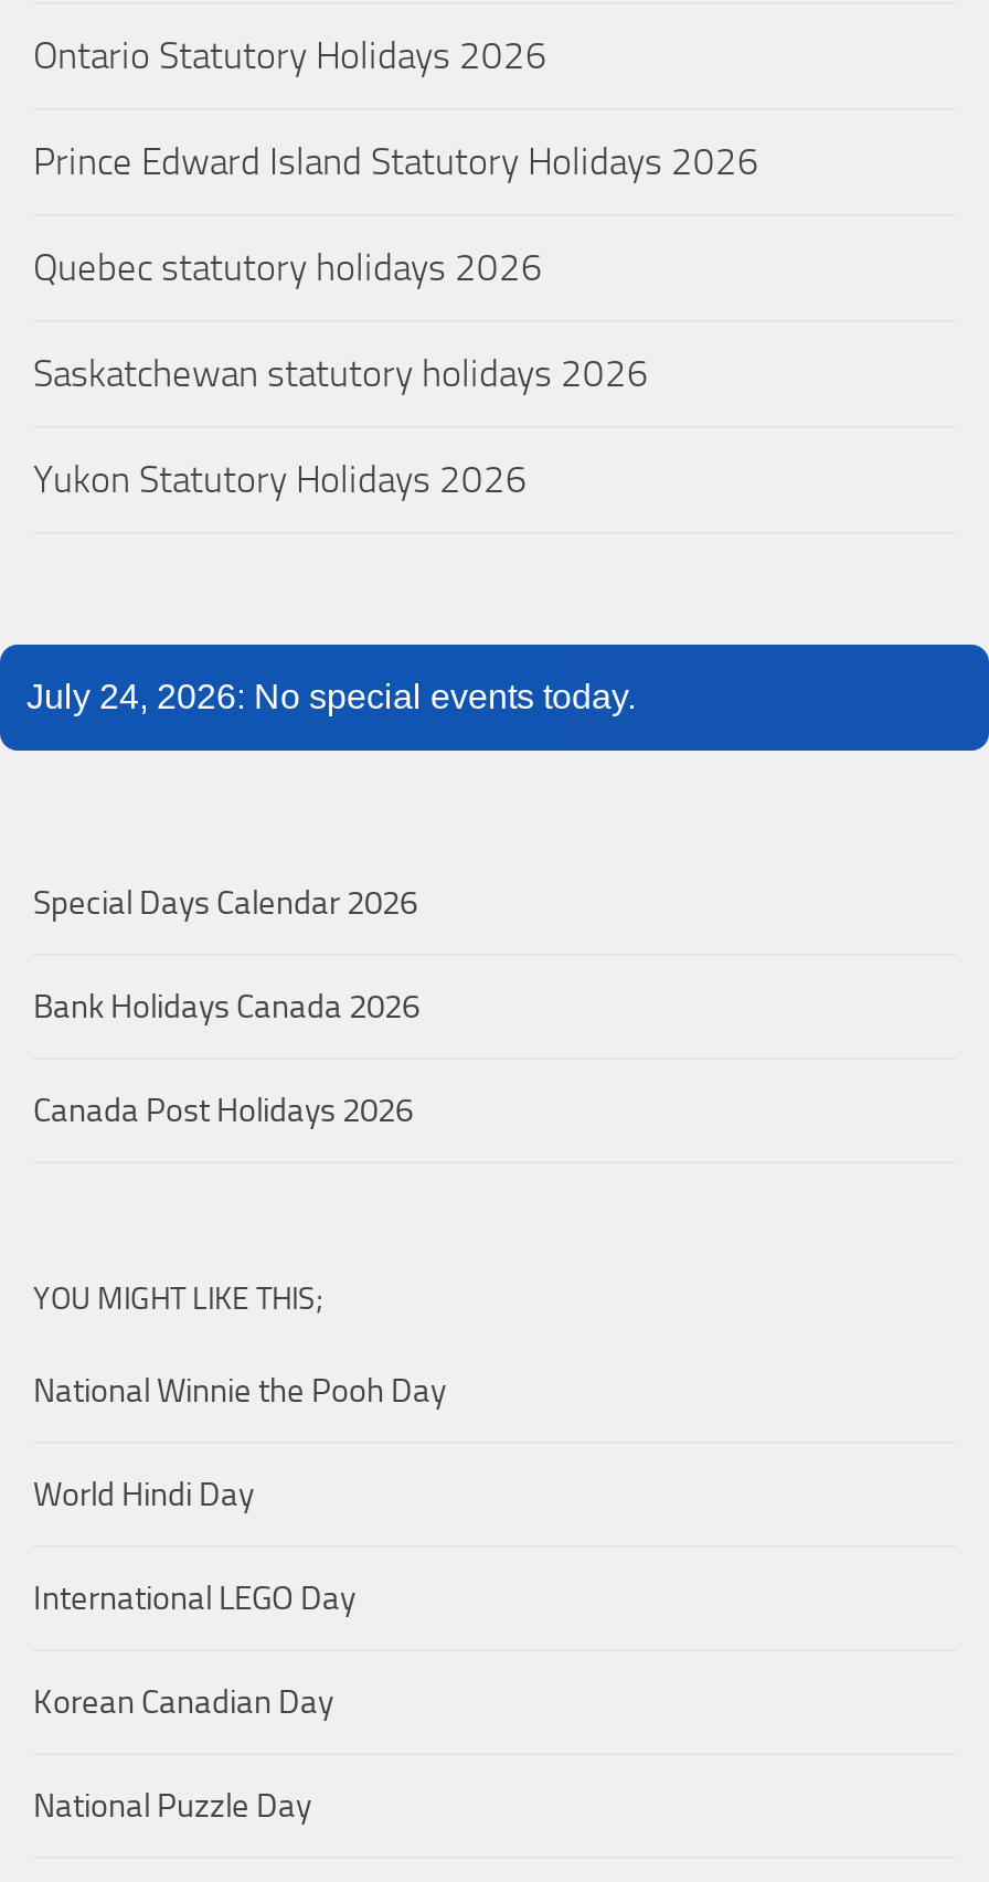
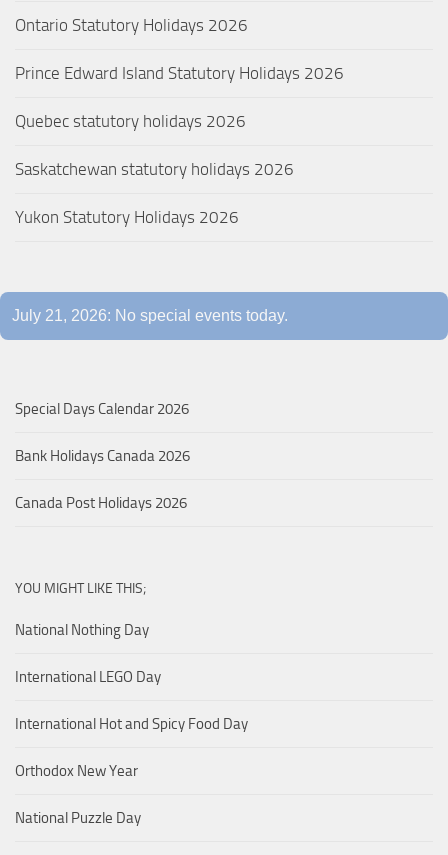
- July 24, 2026: No special events today.
+ July 21, 2026: No special events today.

- National Winnie the Pooh Day
- World Hindi Day
+ National Nothing Day

moved up: International LEGO Day

- Korean Canadian Day
+ International Hot and Spicy Food Day
+ Orthodox New Year
